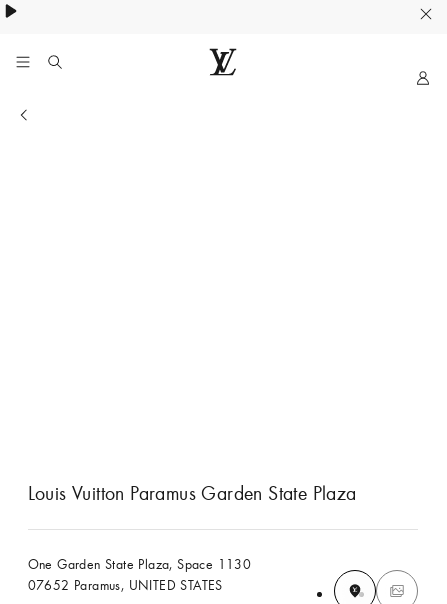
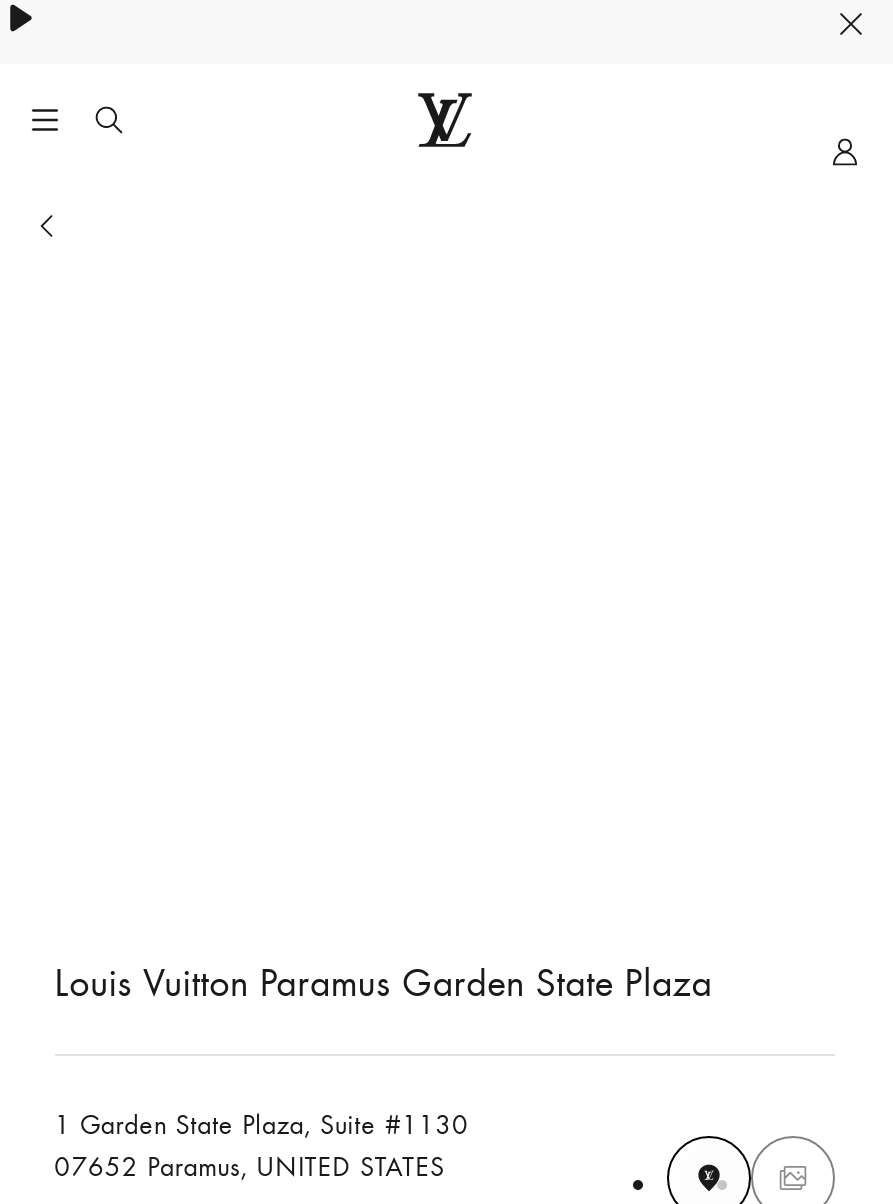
- One Garden State Plaza, Space 1130
+ 1 Garden State Plaza, Suite #1130
